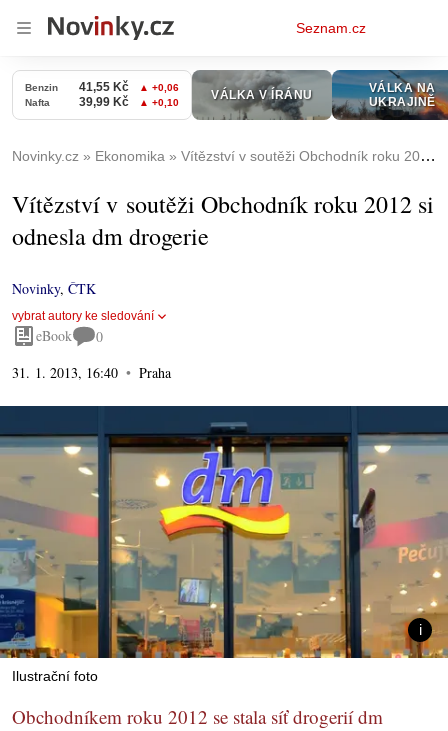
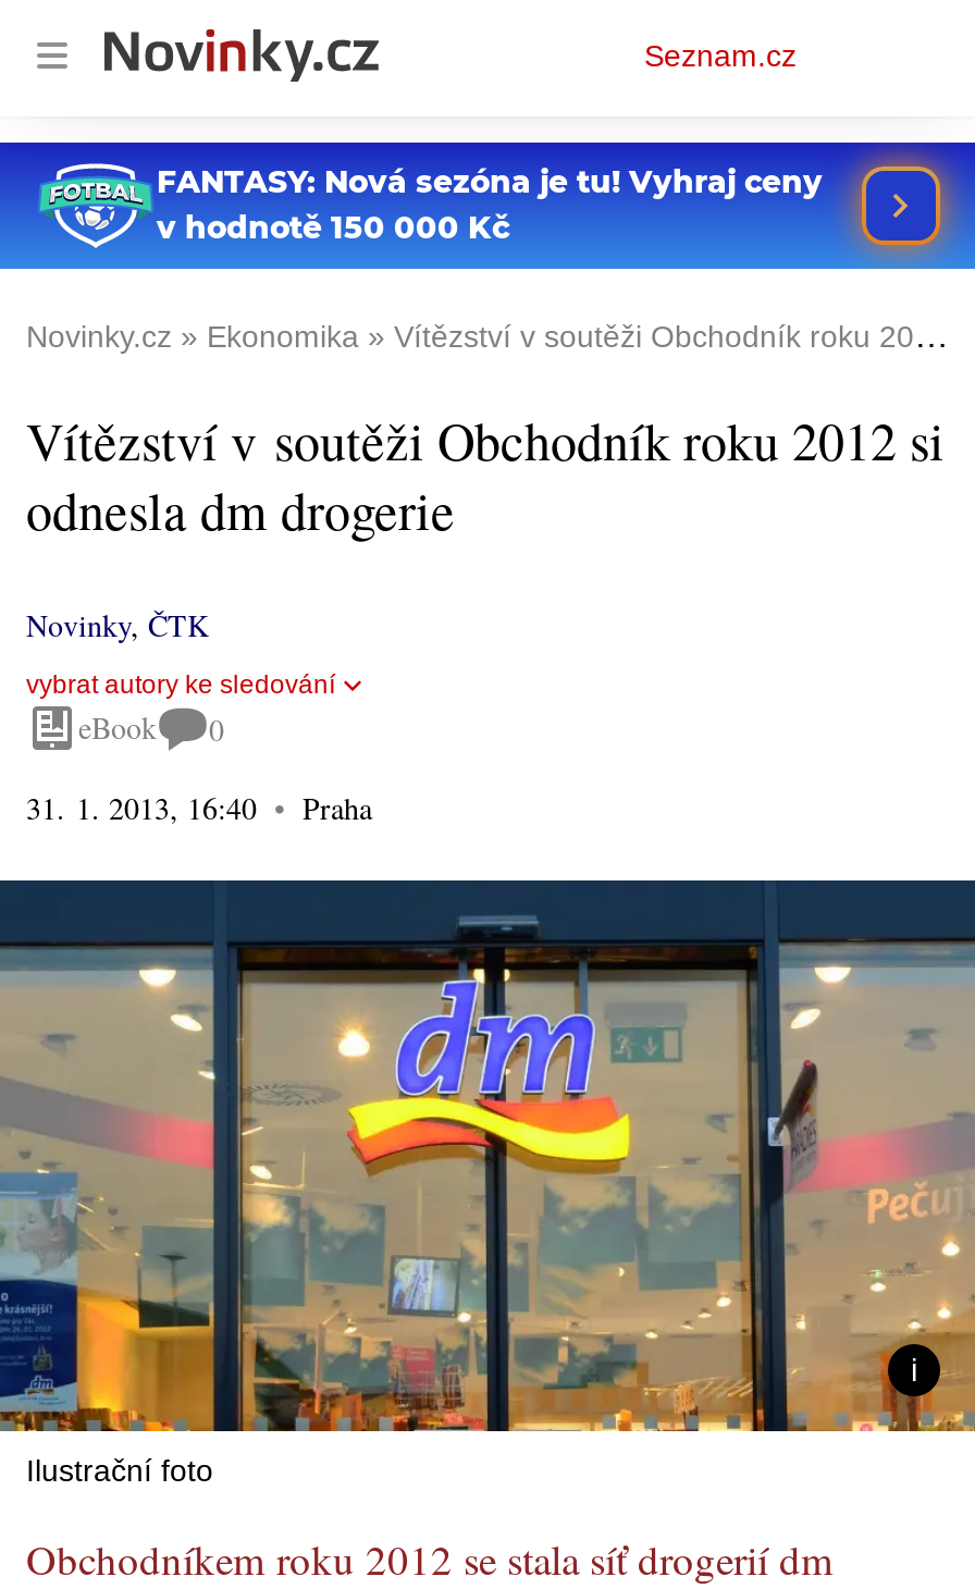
- [image]
+ [image]
